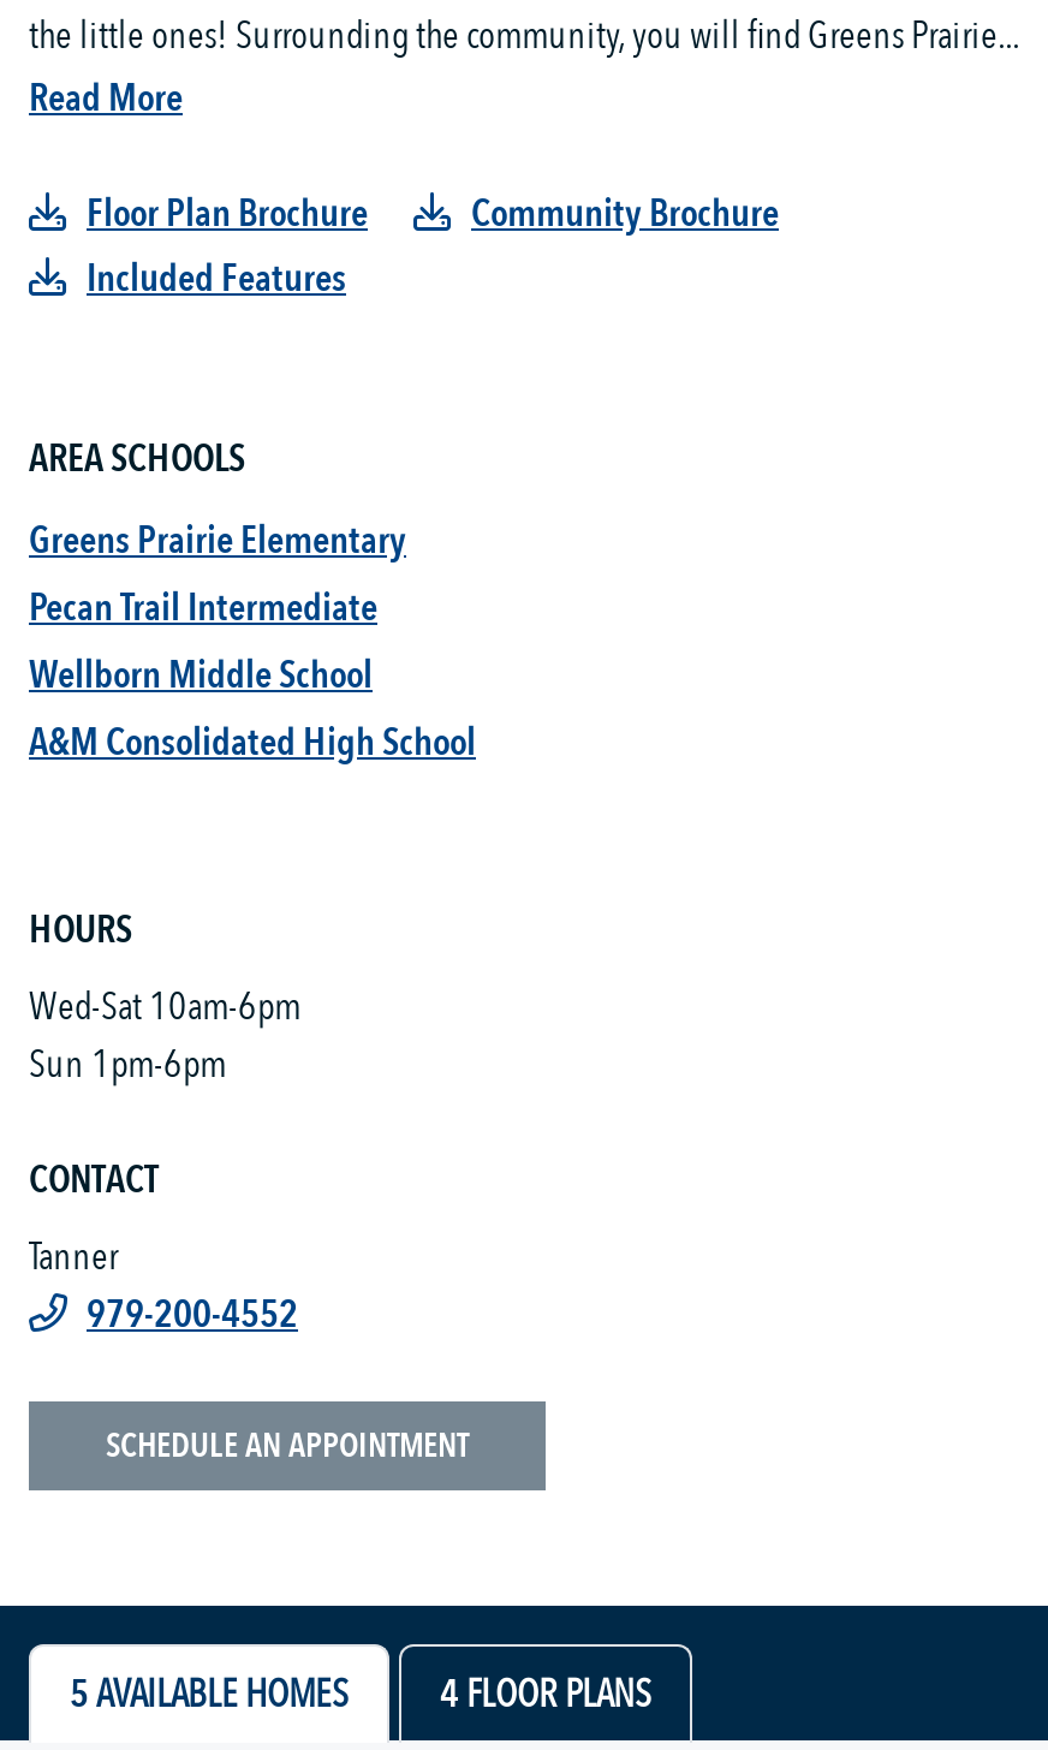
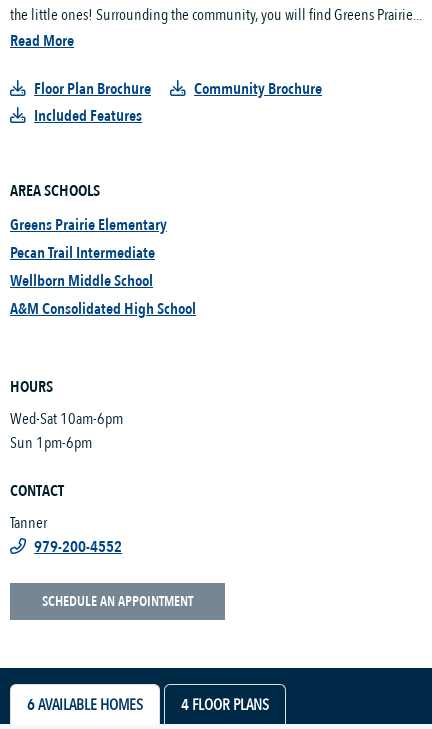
- 5 AVAILABLE HOMES
+ 6 AVAILABLE HOMES
